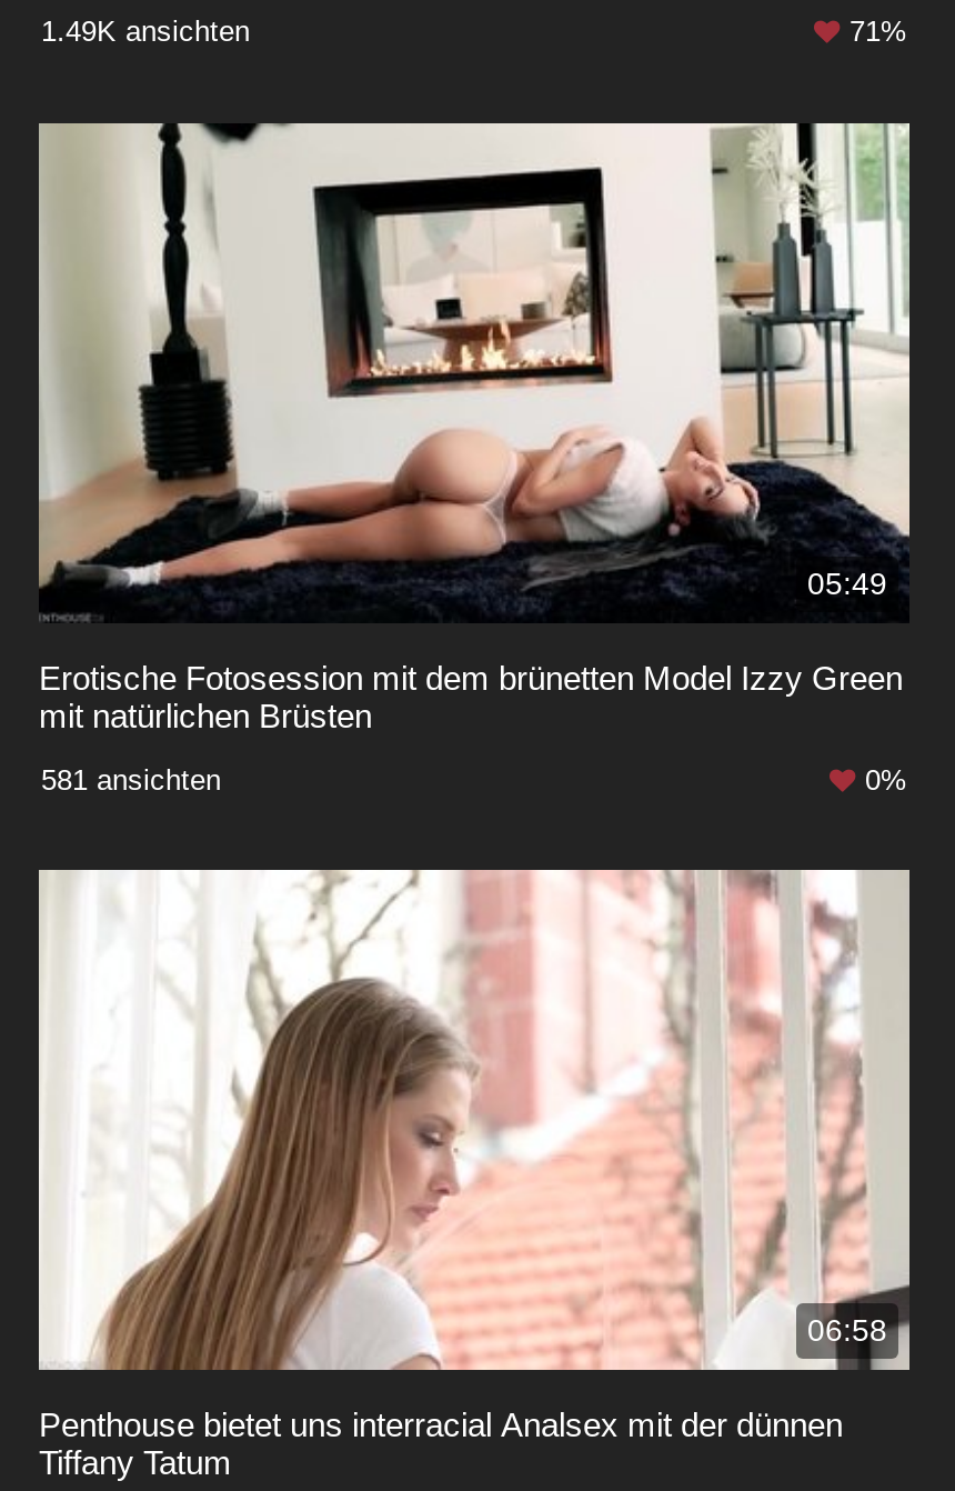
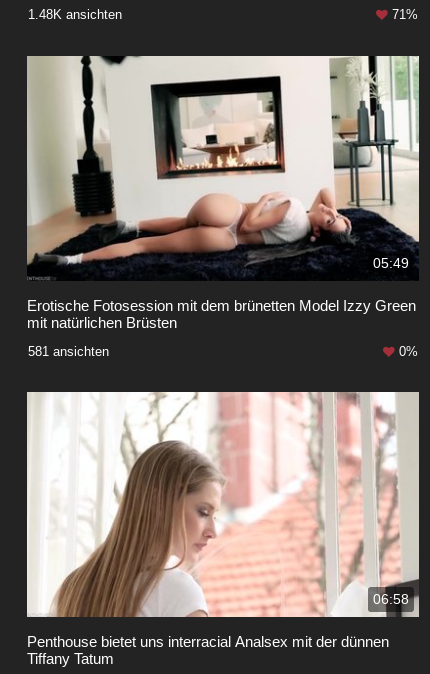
- 1.49K ansichten
+ 1.48K ansichten
